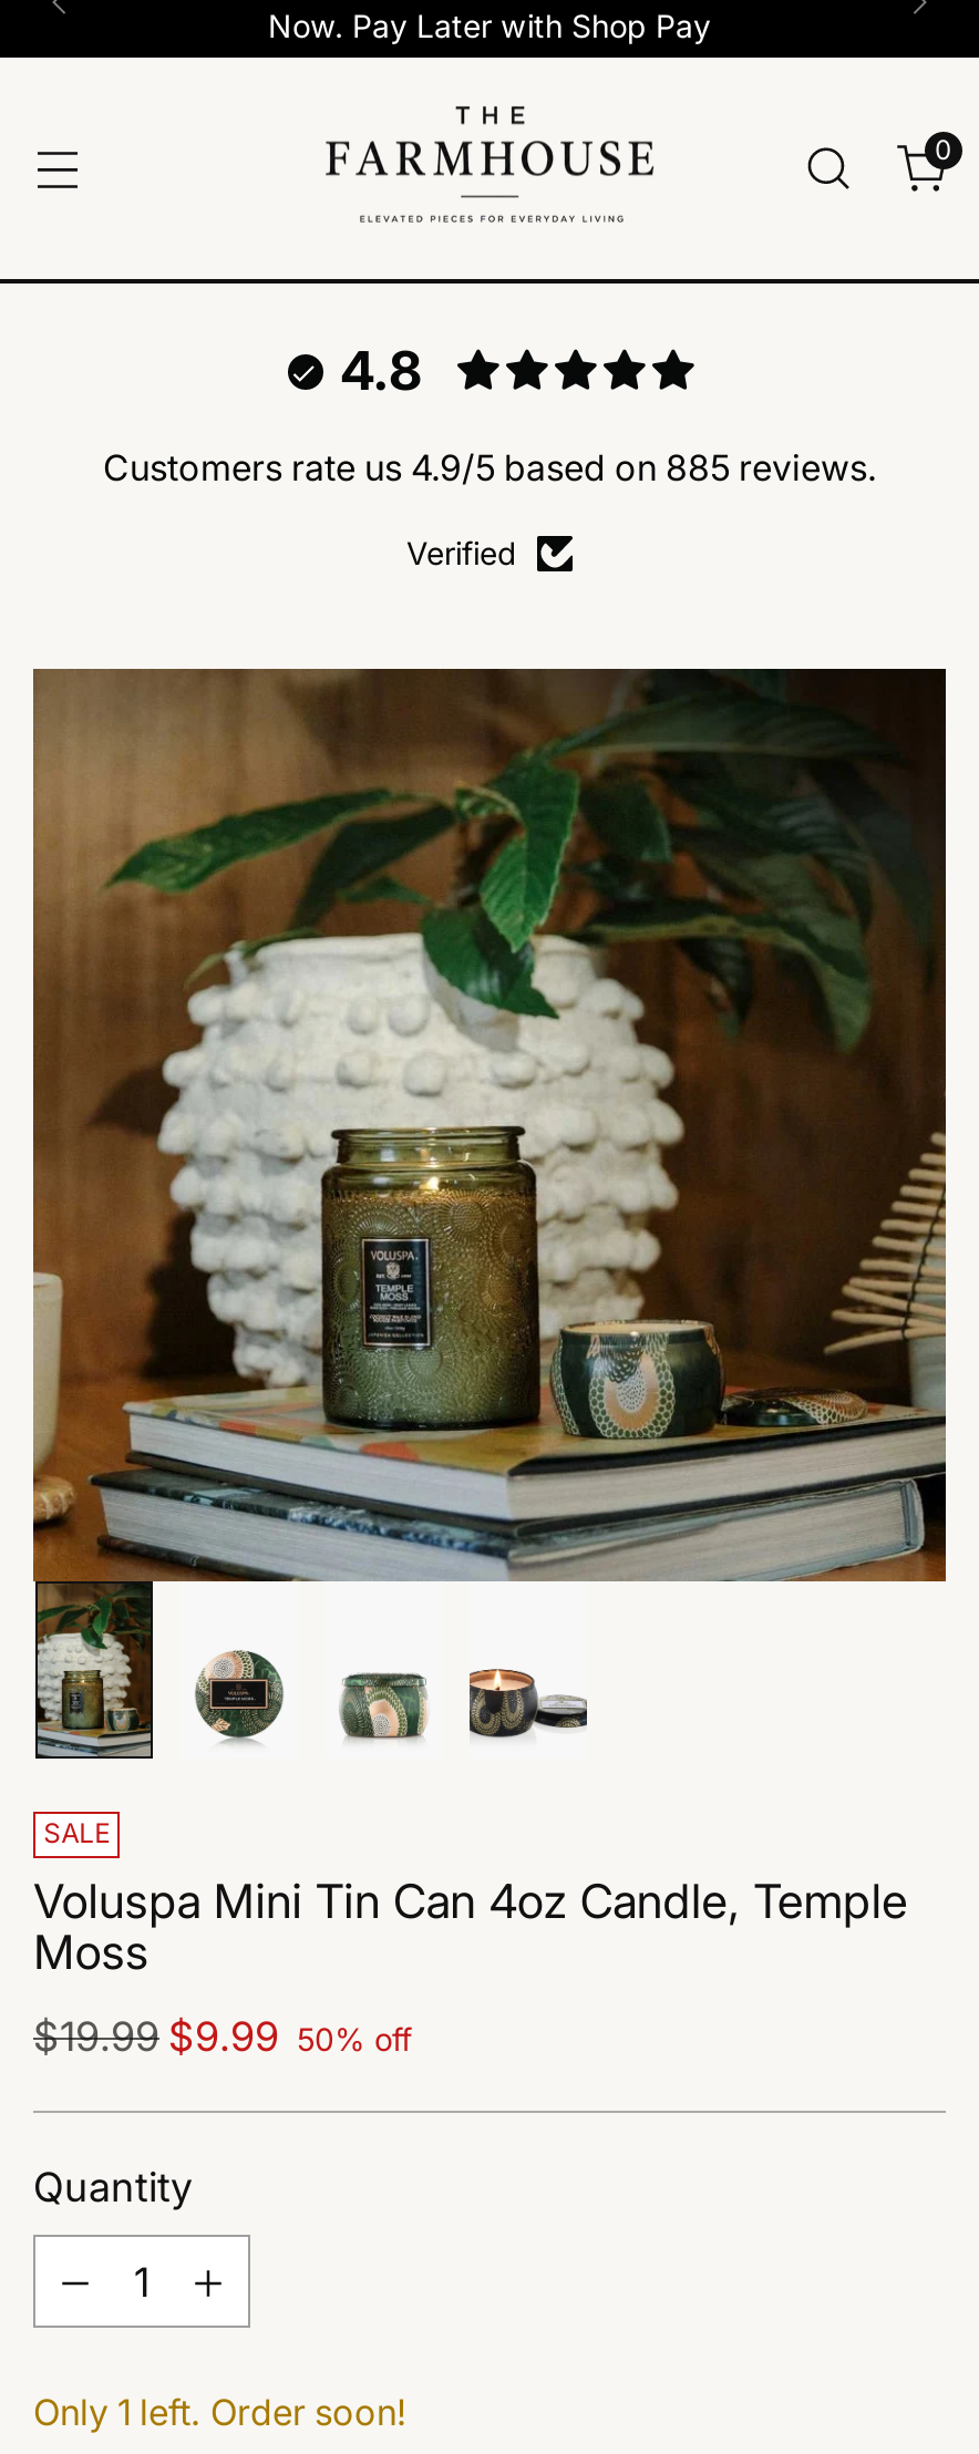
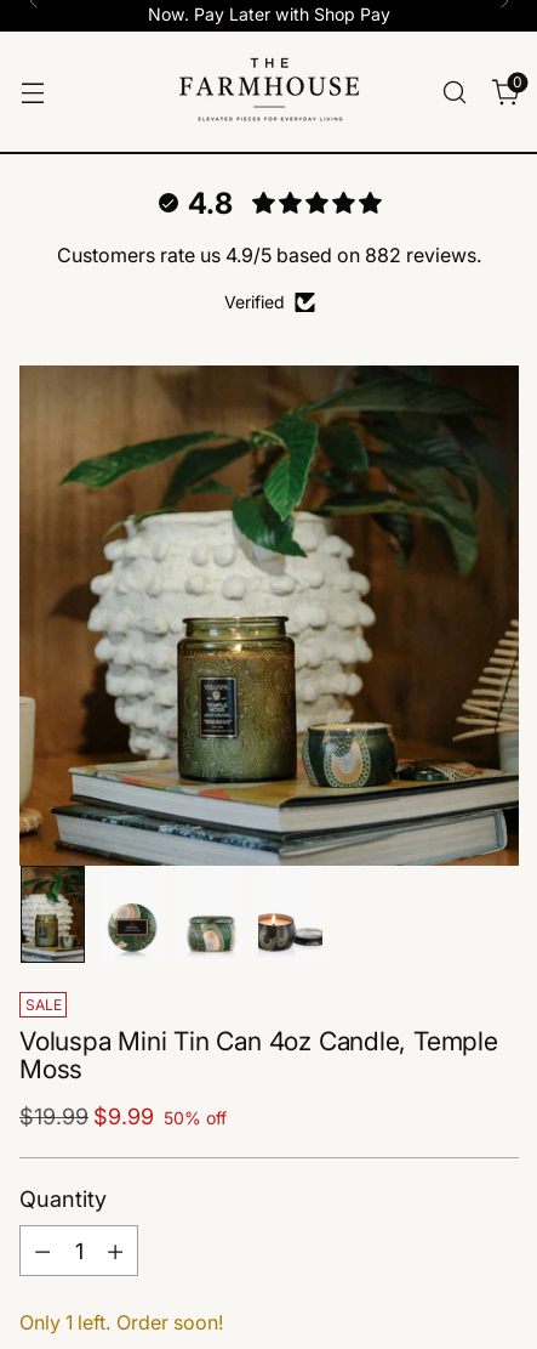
- Customers rate us 4.9/5 based on 885 reviews.
+ Customers rate us 4.9/5 based on 882 reviews.
